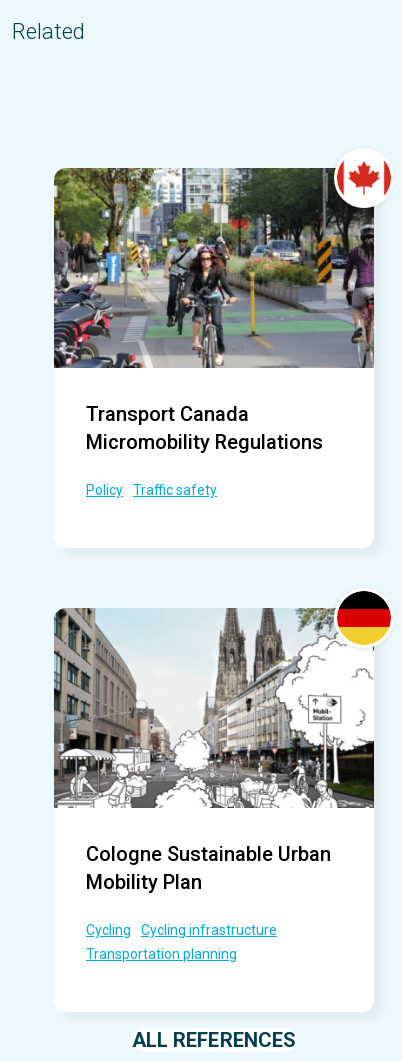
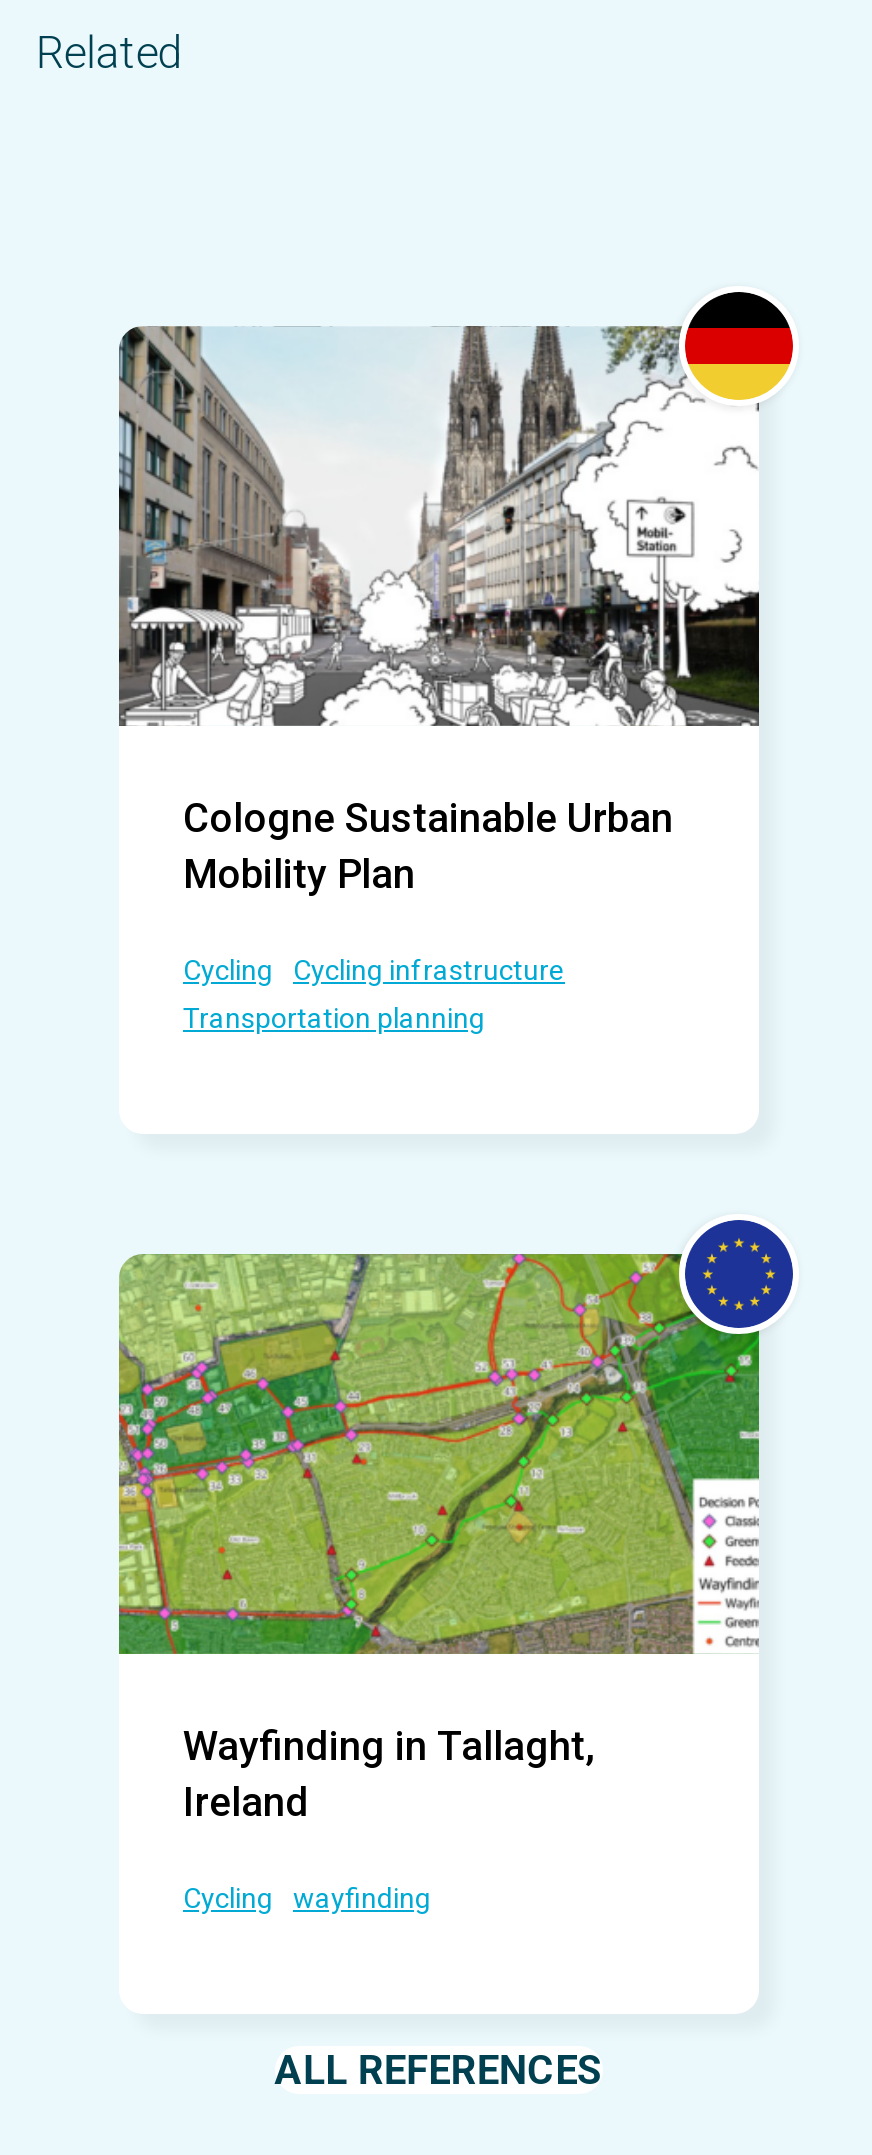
- [image]
- Transport Canada
- Micromobility Regulations
- Policy
- Traffic safety

moved up: [image] | Cologne Sustainable Urban | Mobility Plan | Cycling | Cycling infrastructure | Transportation planning

+ [image]
+ Wayfinding in Tallaght,
+ Ireland
+ Cycling
+ wayfinding
